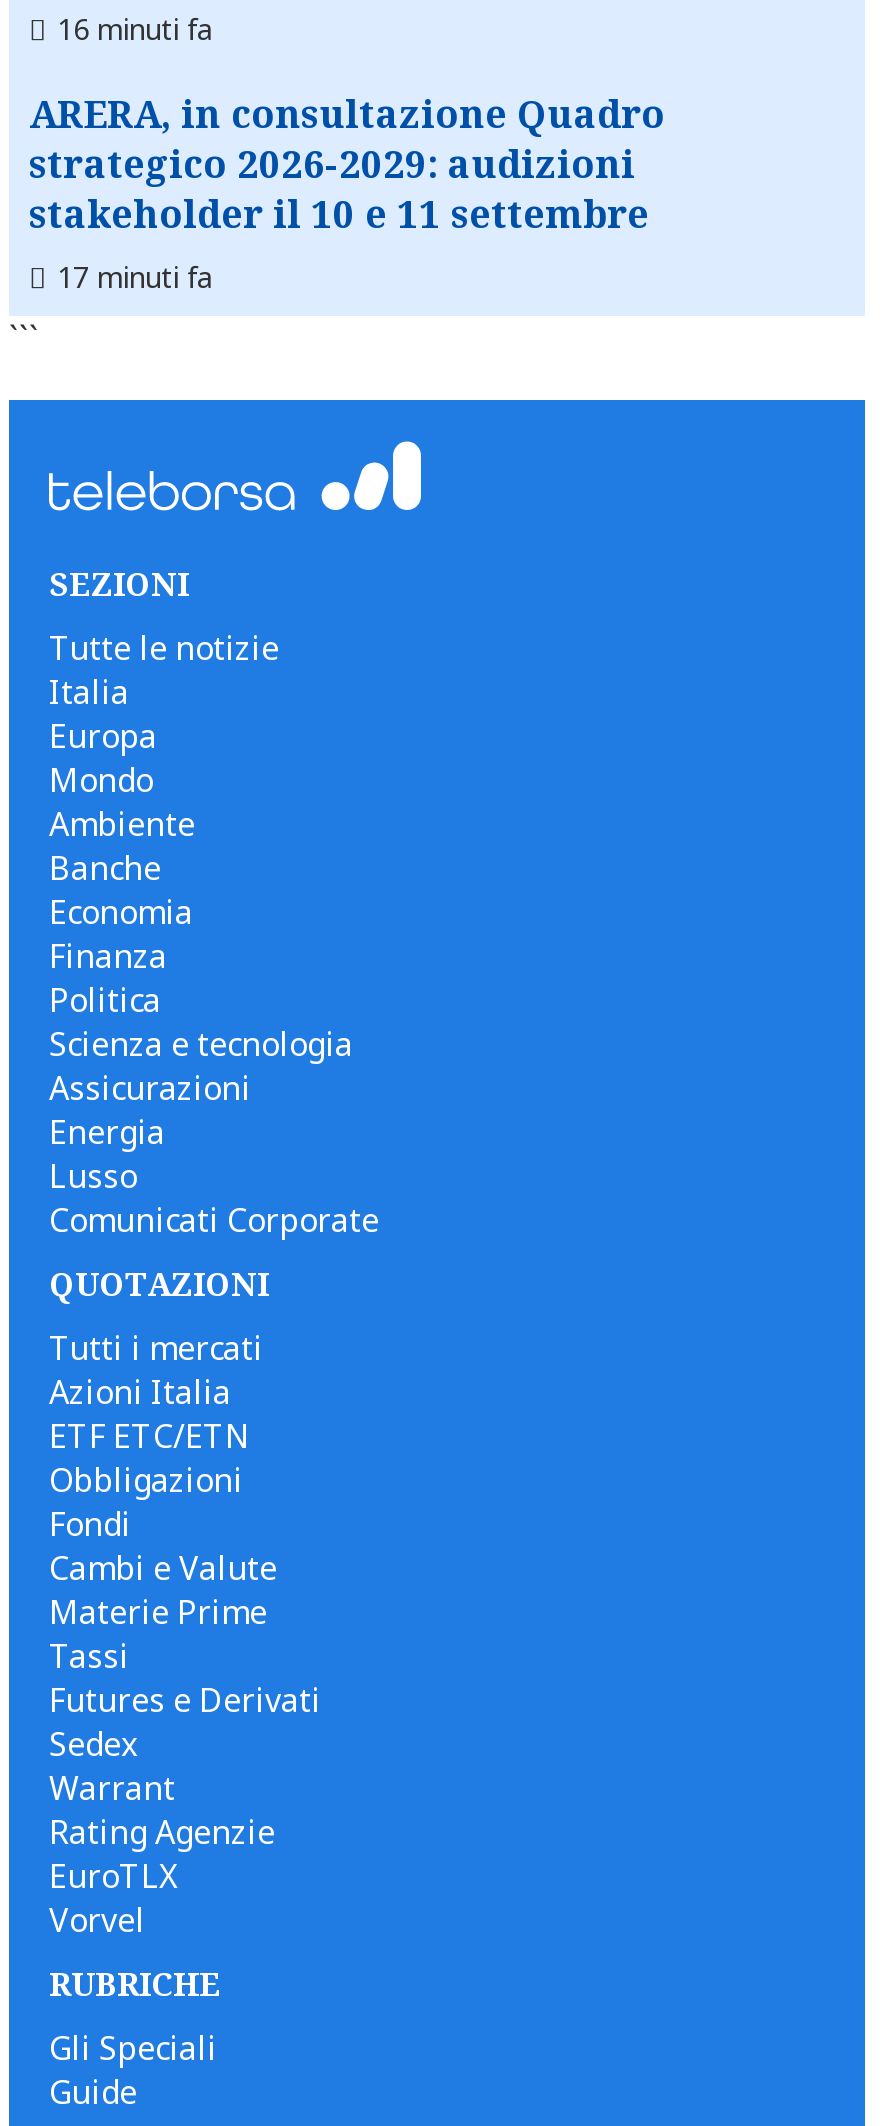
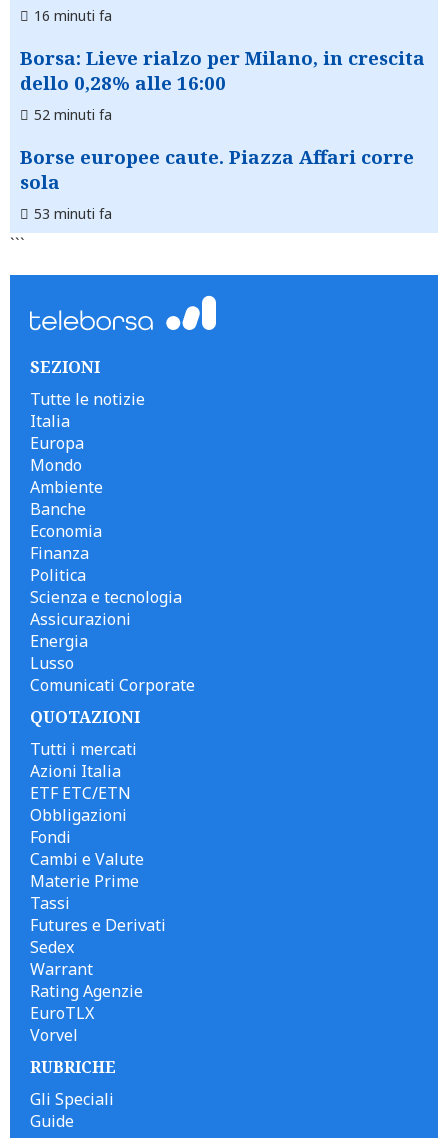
- ARERA, in consultazione Quadro
- strategico 2026-2029: audizioni
- stakeholder il 10 e 11 settembre
- 17 minuti fa
+ Borsa: Lieve rialzo per Milano, in crescita
+ dello 0,28% alle 16:00
+ 52 minuti fa
+ Borse europee caute. Piazza Affari corre
+ sola
+ 53 minuti fa
